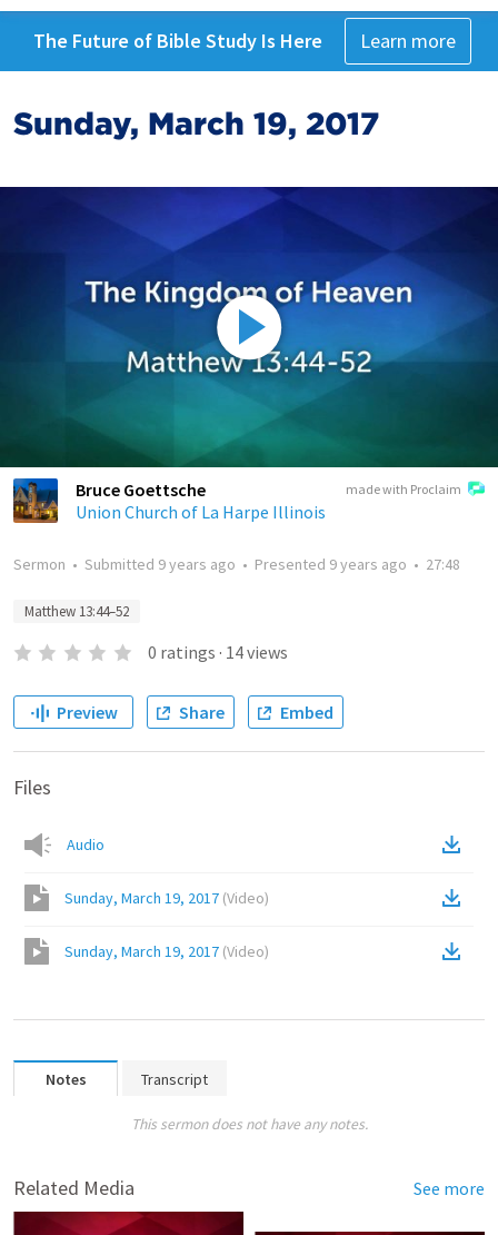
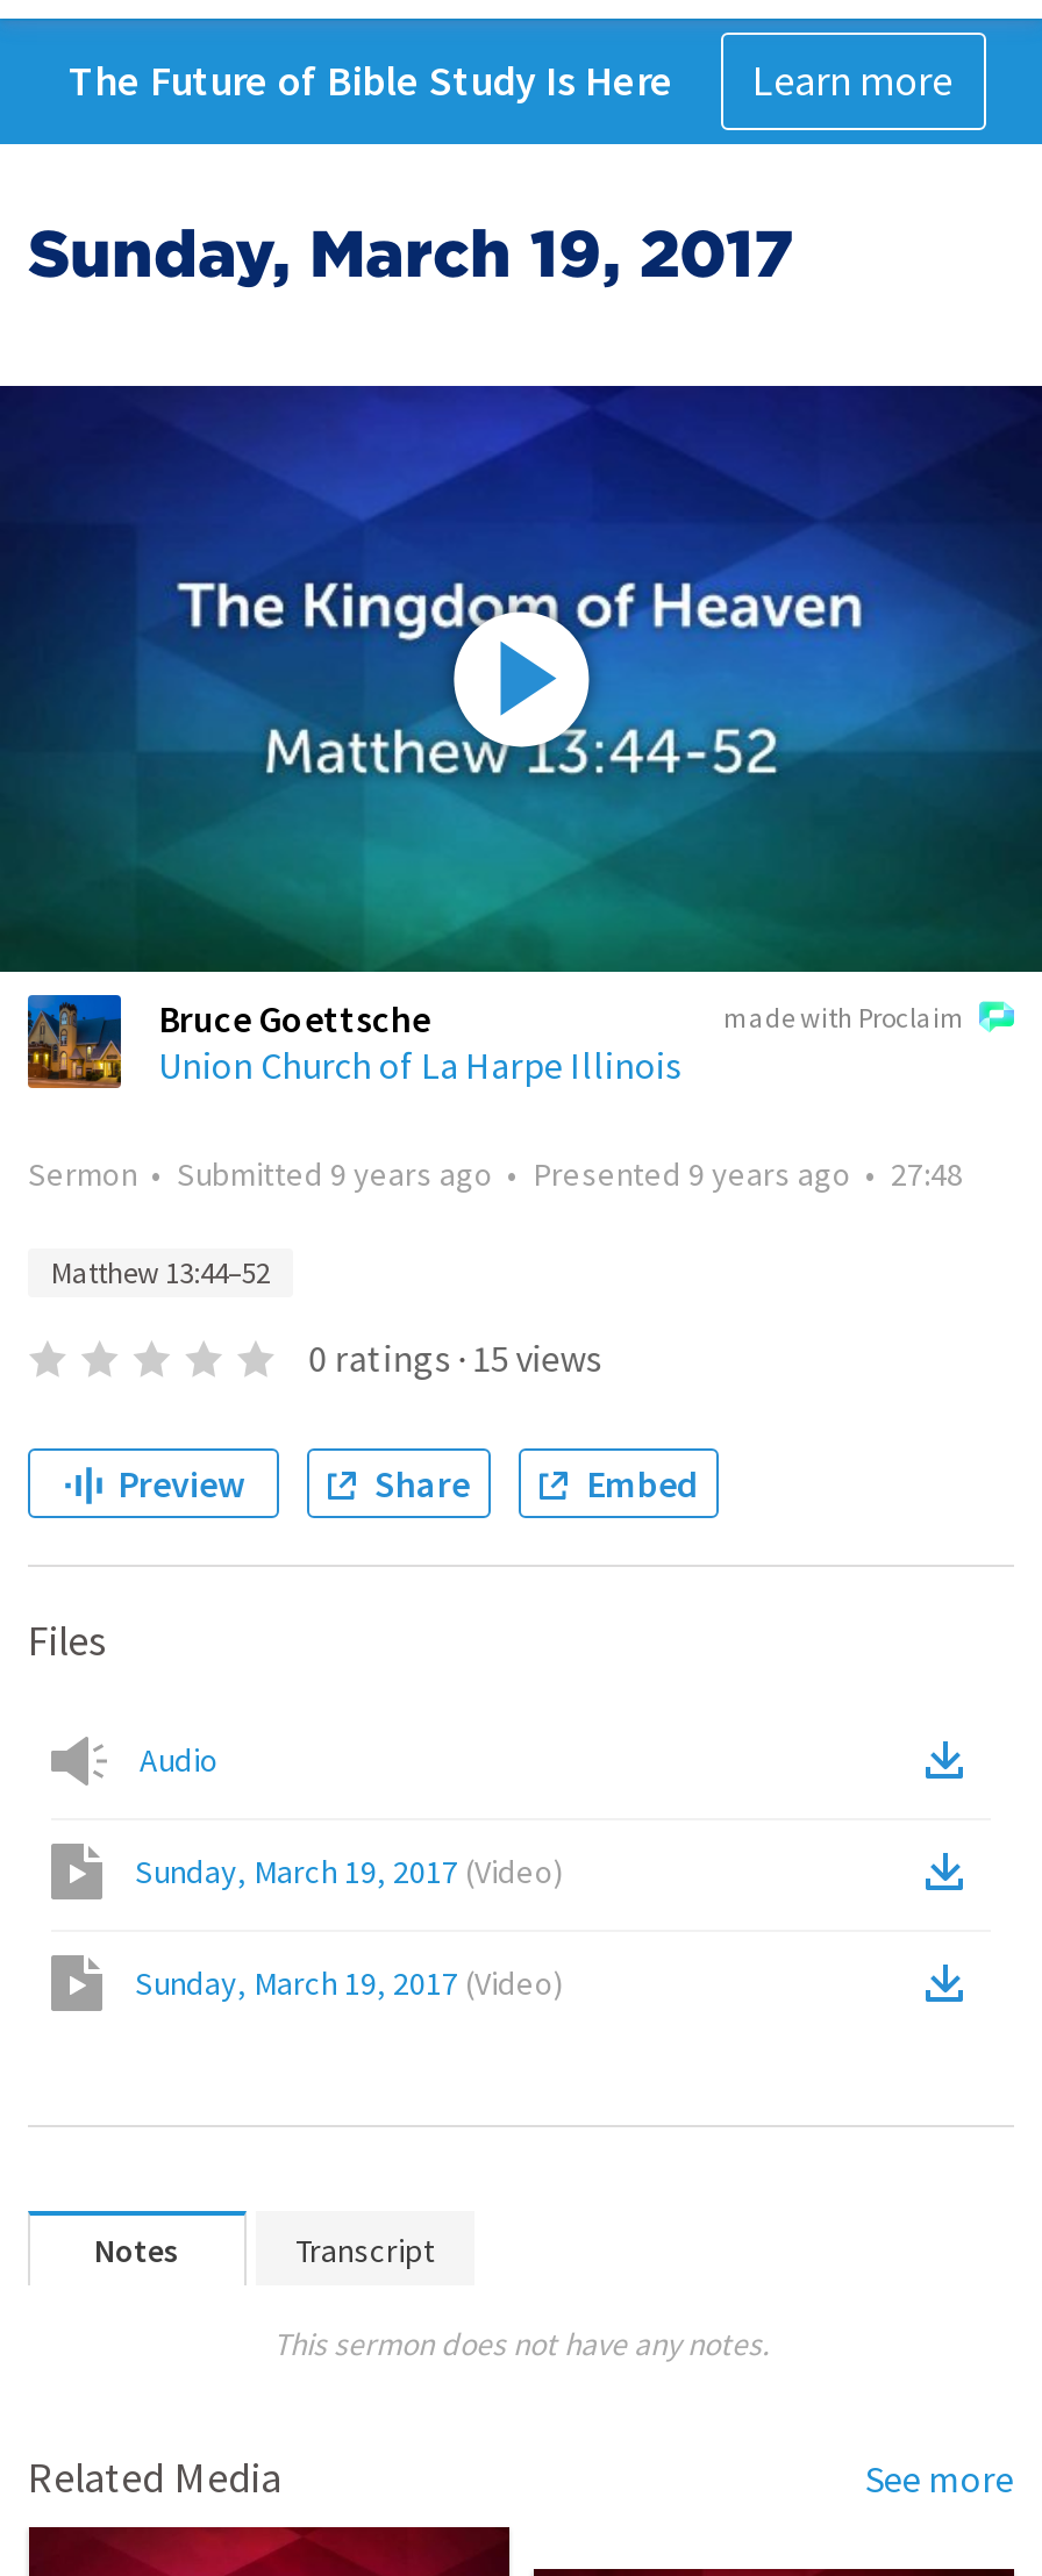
- 0 ratings · 14 views
+ 0 ratings · 15 views
